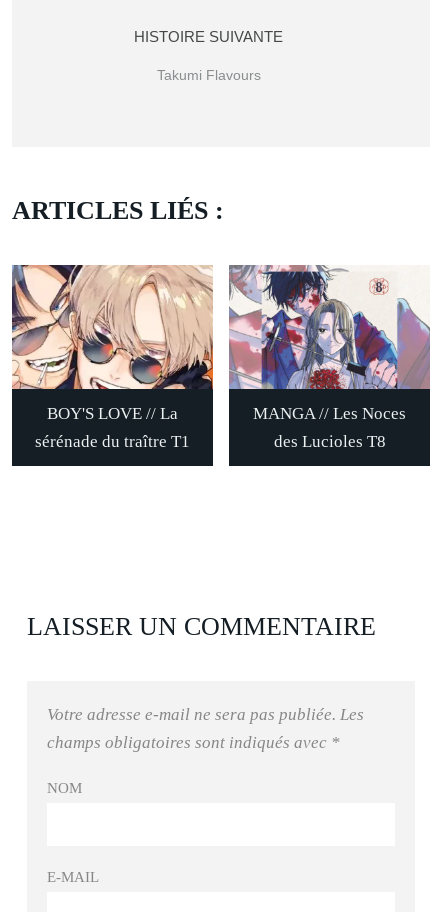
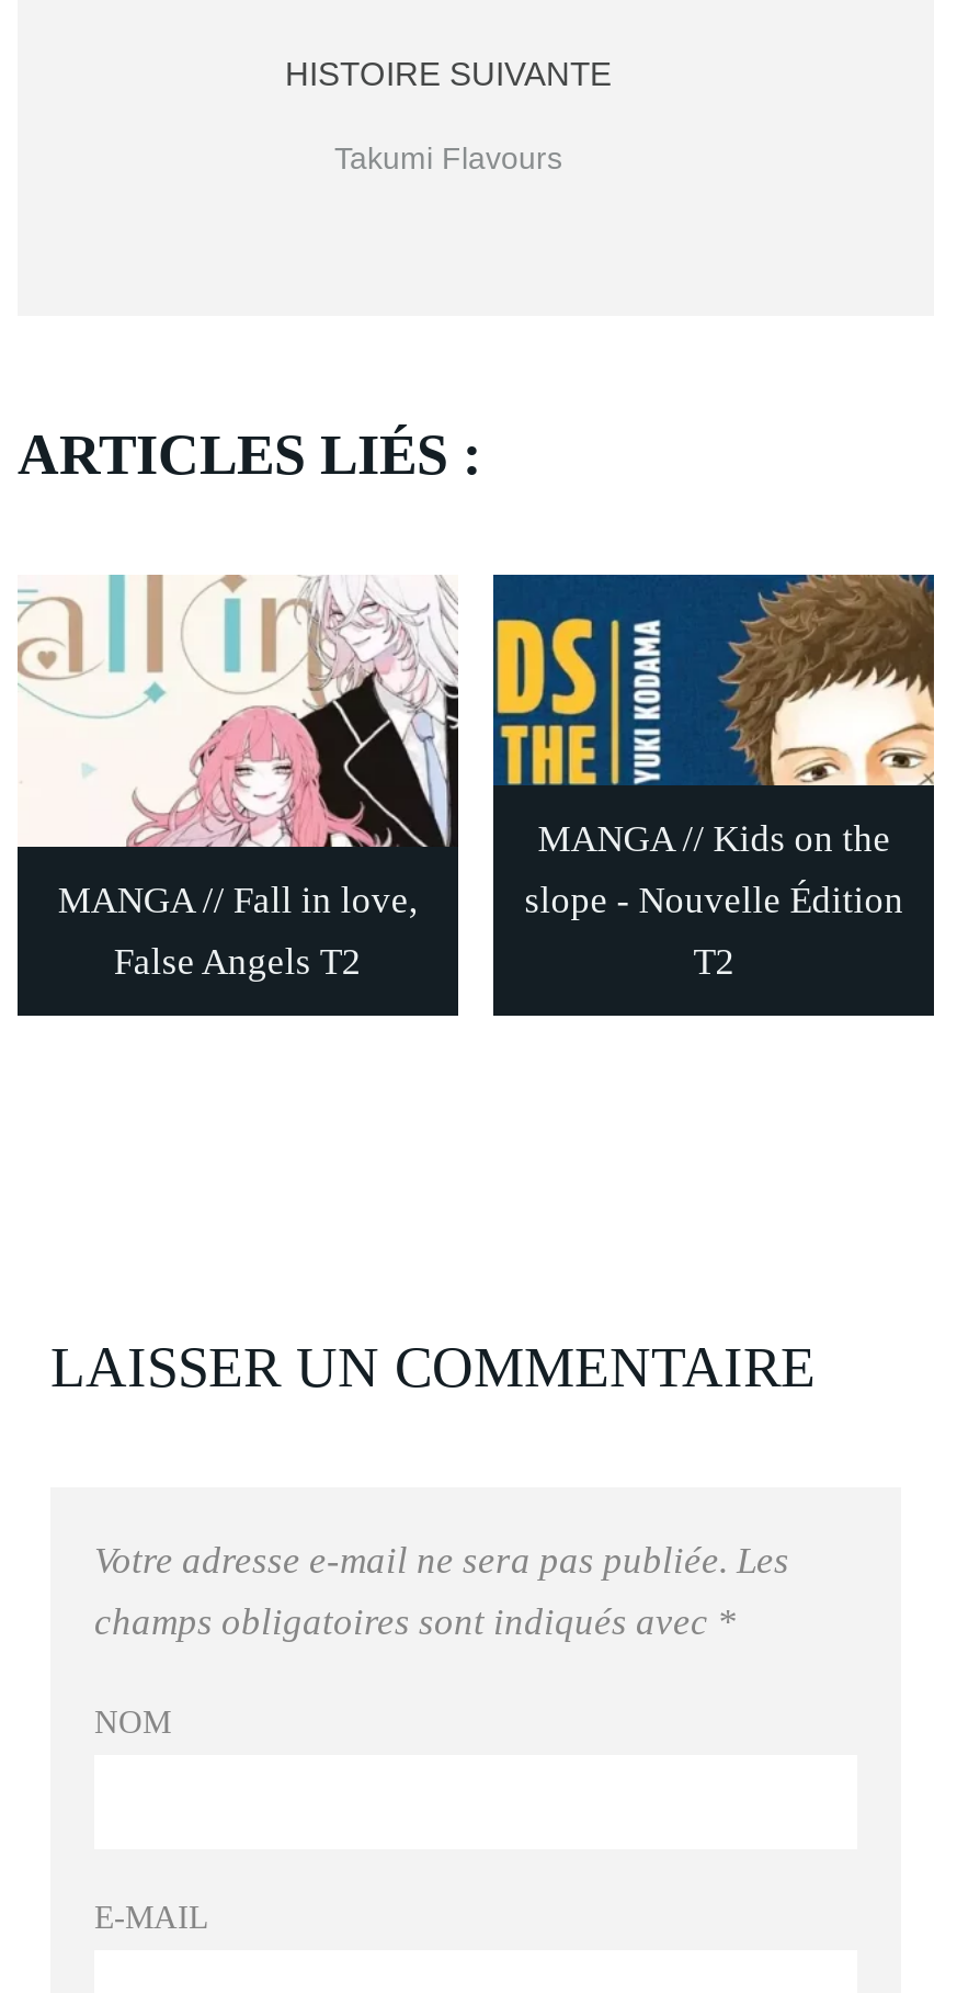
- [image]
- BOY'S LOVE // La
- sérénade du traître T1
+ [image]
+ MANGA // Fall in love,
+ False Angels T2

- [image]
- MANGA // Les Noces
- des Lucioles T8
+ [image]
+ MANGA // Kids on the
+ slope - Nouvelle Édition
+ T2
